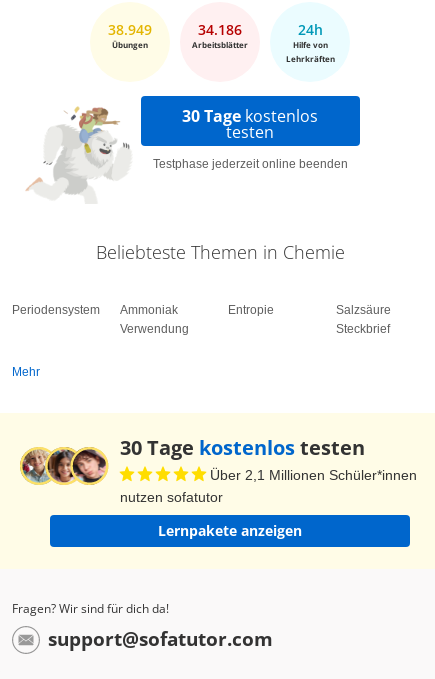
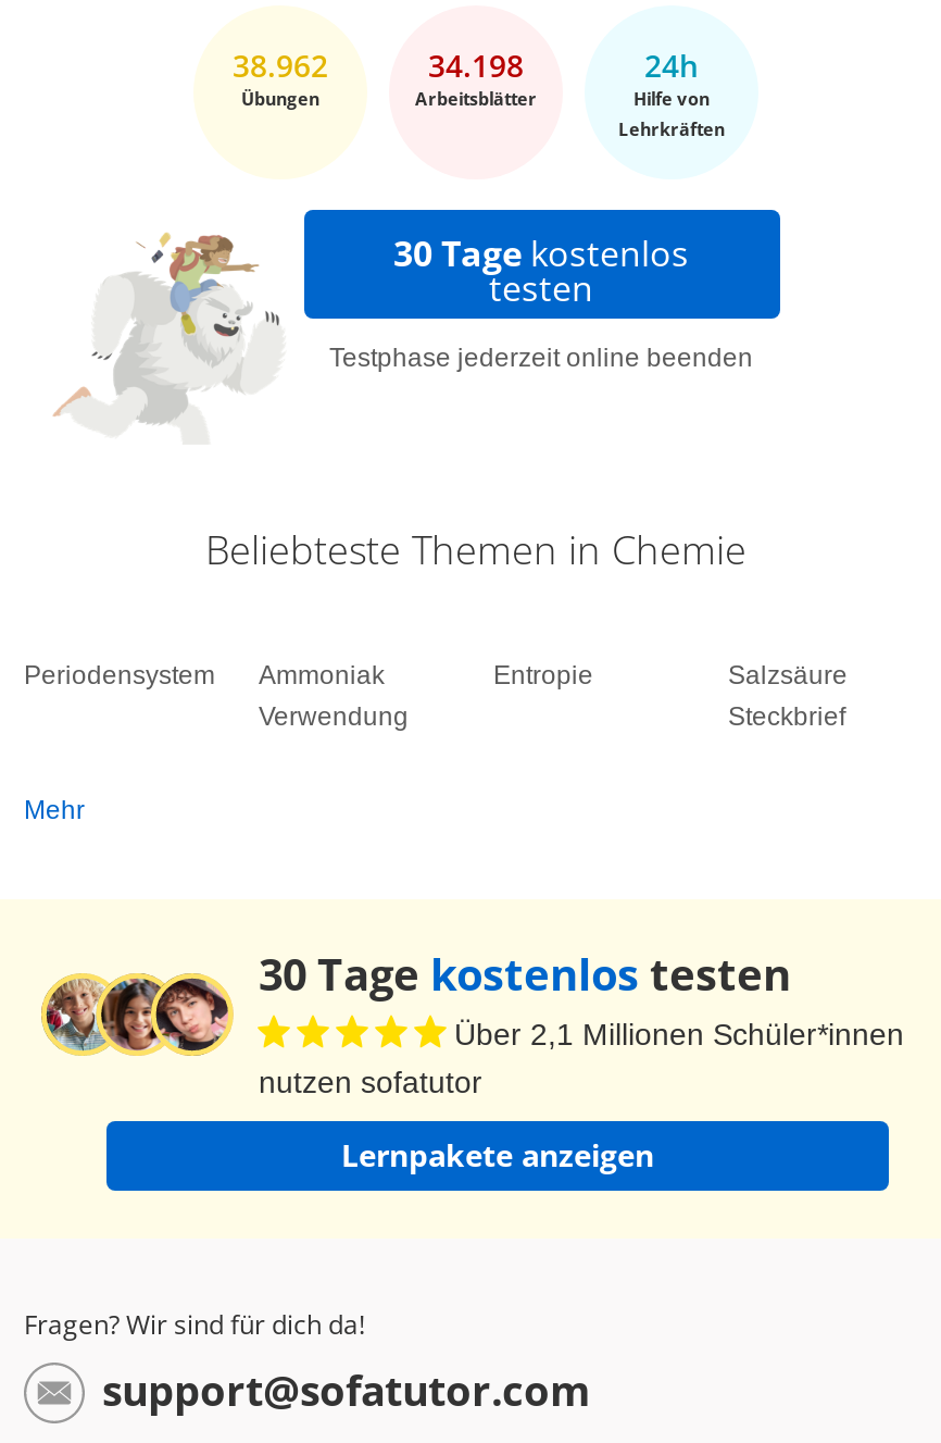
- 38.949
+ 38.962

- 34.186
+ 34.198
